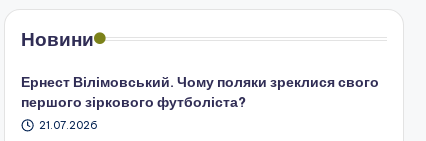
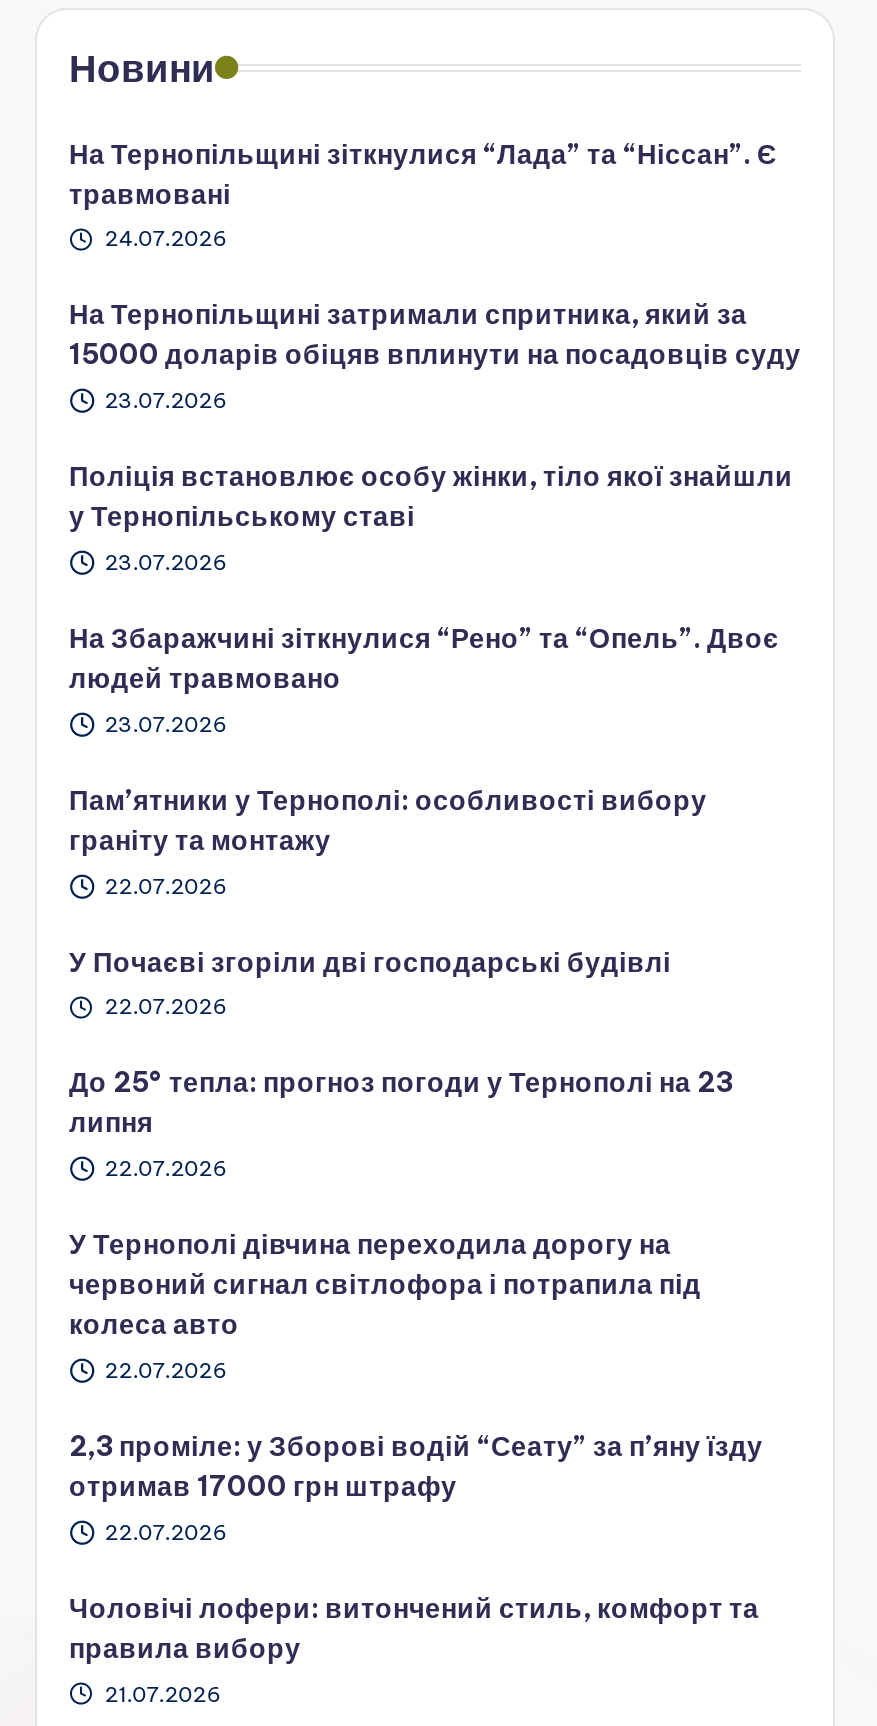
- Ернест Вілімовський. Чому поляки зреклися свого
- першого зіркового футболіста?
+ На Тернопільщині зіткнулися “Лада” та “Ніссан”. Є
+ травмовані
+ 24.07.2026
+ На Тернопільщині затримали спритника, який за
+ 15000 доларів обіцяв вплинути на посадовців суду
+ 23.07.2026
+ Поліція встановлює особу жінки, тіло якої знайшли
+ у Тернопільському ставі
+ 23.07.2026
+ На Збаражчині зіткнулися “Рено” та “Опель”. Двоє
+ людей травмовано
+ 23.07.2026
+ Пам’ятники у Тернополі: особливості вибору
+ граніту та монтажу
+ 22.07.2026
+ У Почаєві згоріли дві господарські будівлі
+ 22.07.2026
+ До 25° тепла: прогноз погоди у Тернополі на 23
+ липня
+ 22.07.2026
+ У Тернополі дівчина переходила дорогу на
+ червоний сигнал світлофора і потрапила під
+ колеса авто
+ 22.07.2026
+ 2,3 проміле: у Зборові водій “Сеату” за п’яну їзду
+ отримав 17000 грн штрафу
+ 22.07.2026
+ Чоловічі лофери: витончений стиль, комфорт та
+ правила вибору
